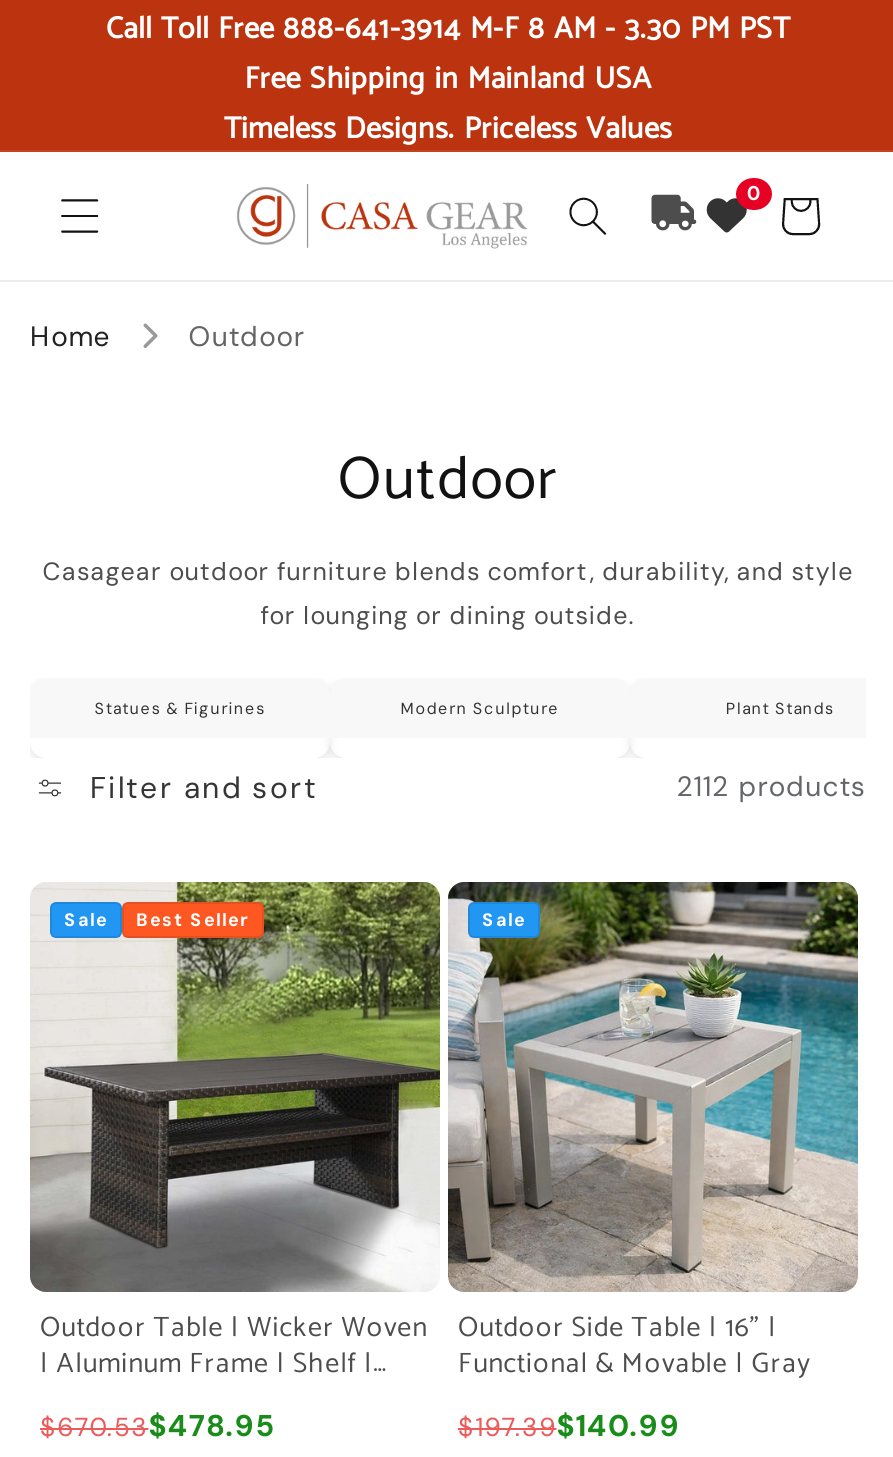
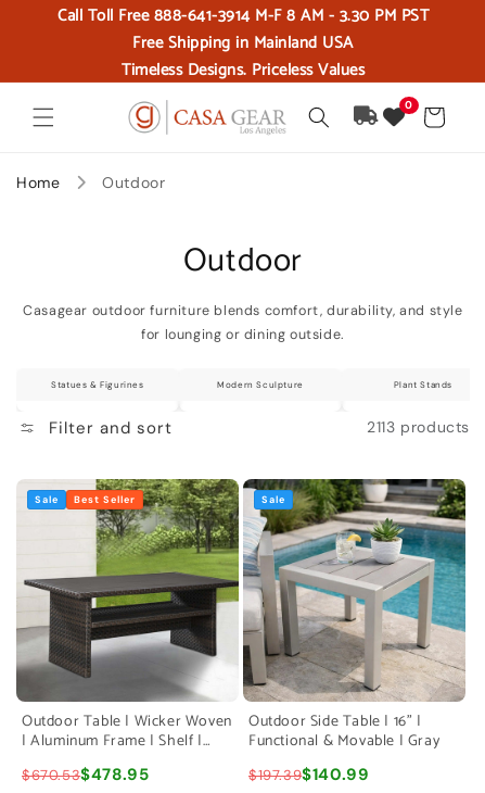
- 2112 products
+ 2113 products
